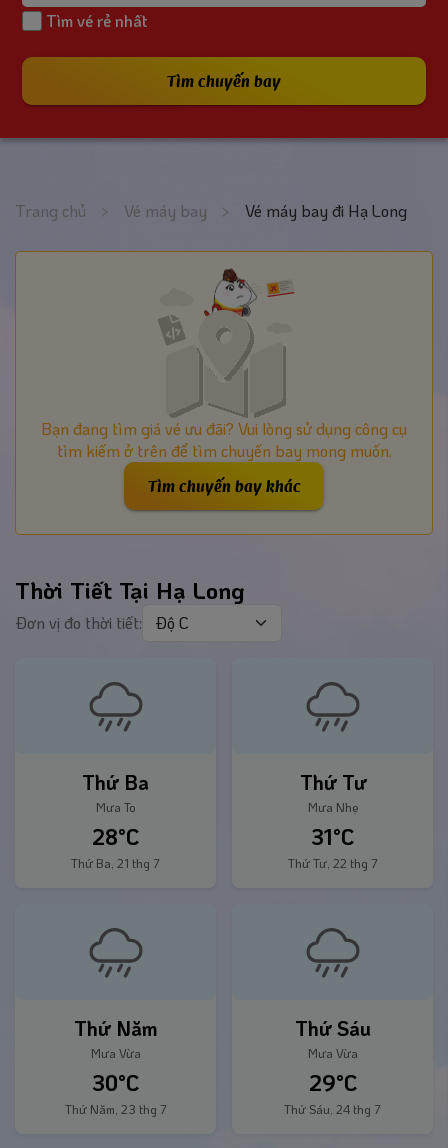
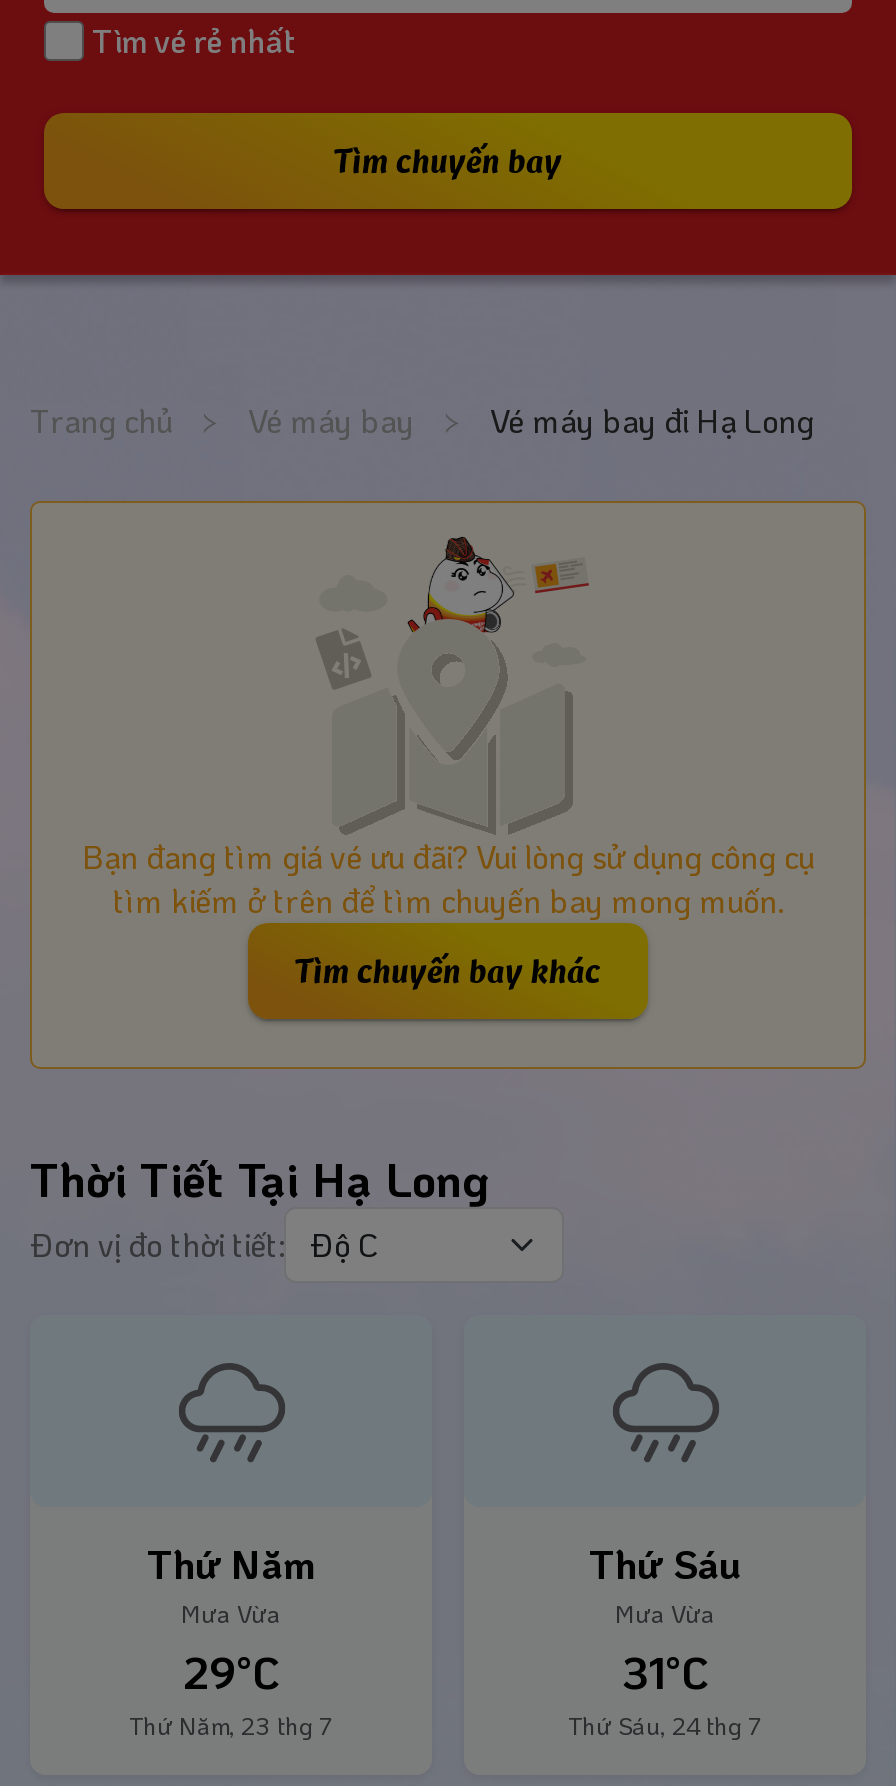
- Thứ Ba
- Mưa To
- 28°C
- Thứ Ba, 21 thg 7

- Thứ Tư
- Mưa Nhẹ
- 31°C
- Thứ Tư, 22 thg 7

- 30°C
+ 29°C

- 29°C
+ 31°C
